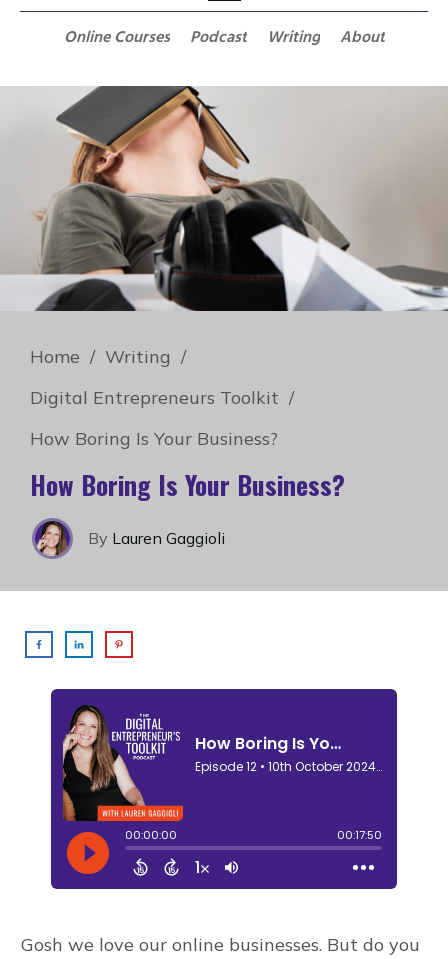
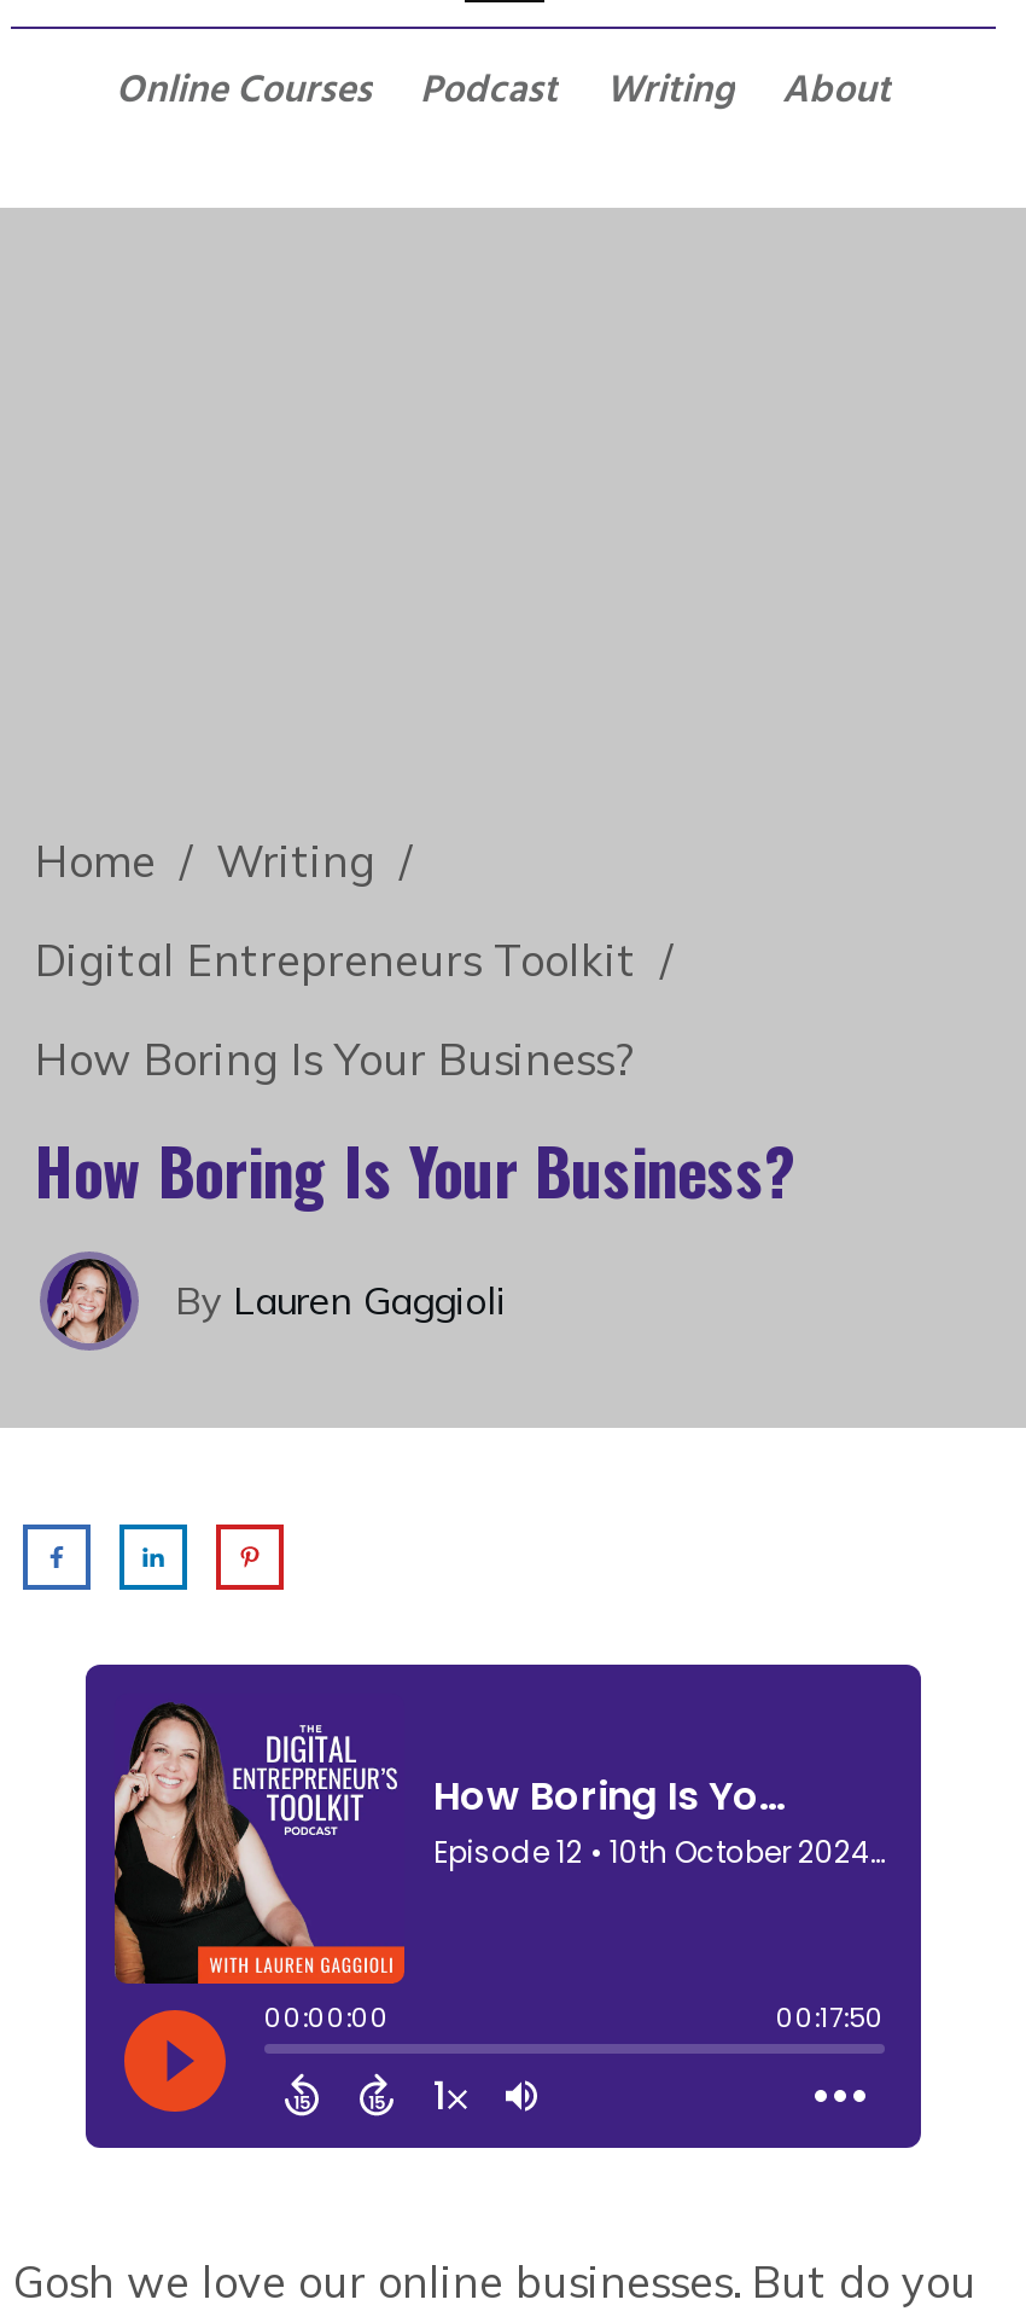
- [image]
